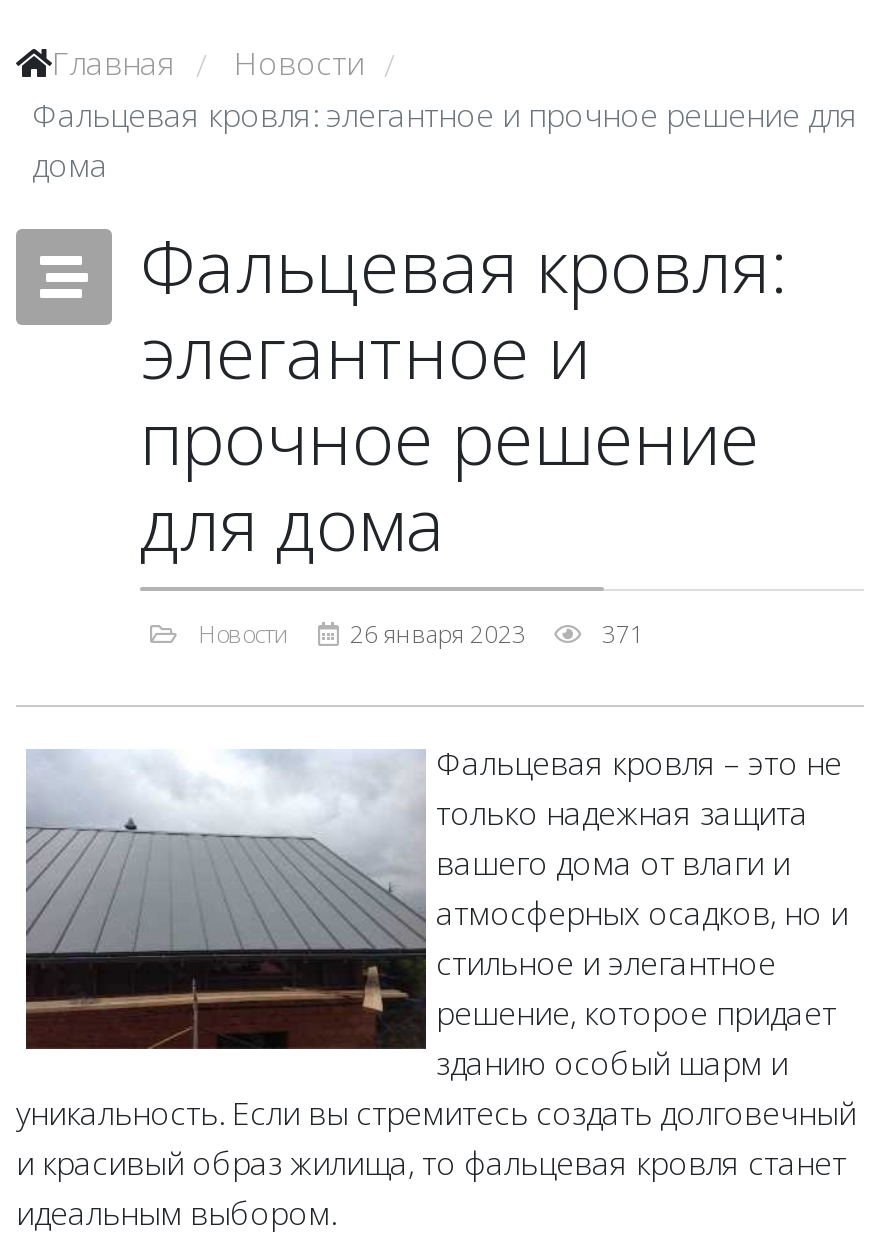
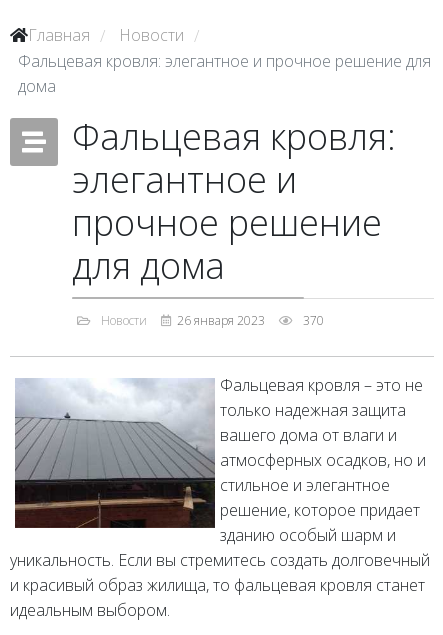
- 371
+ 370
